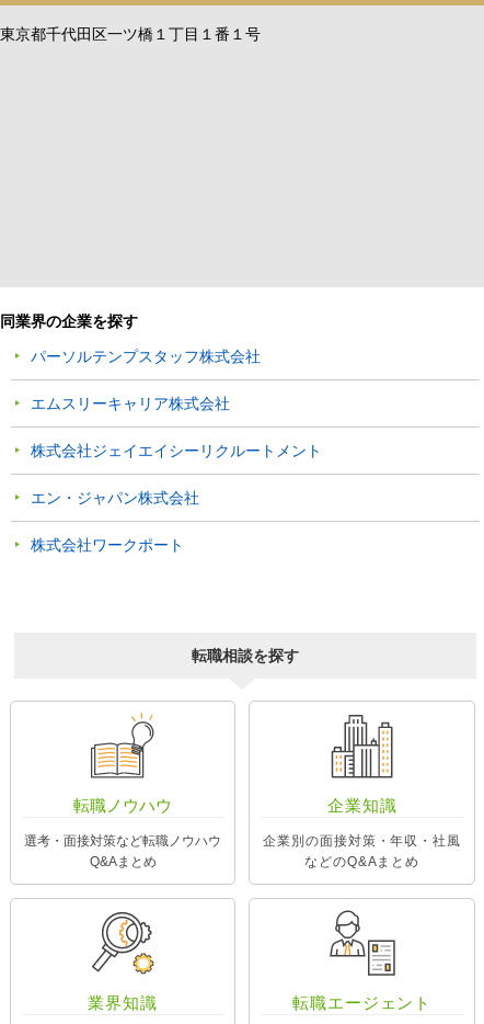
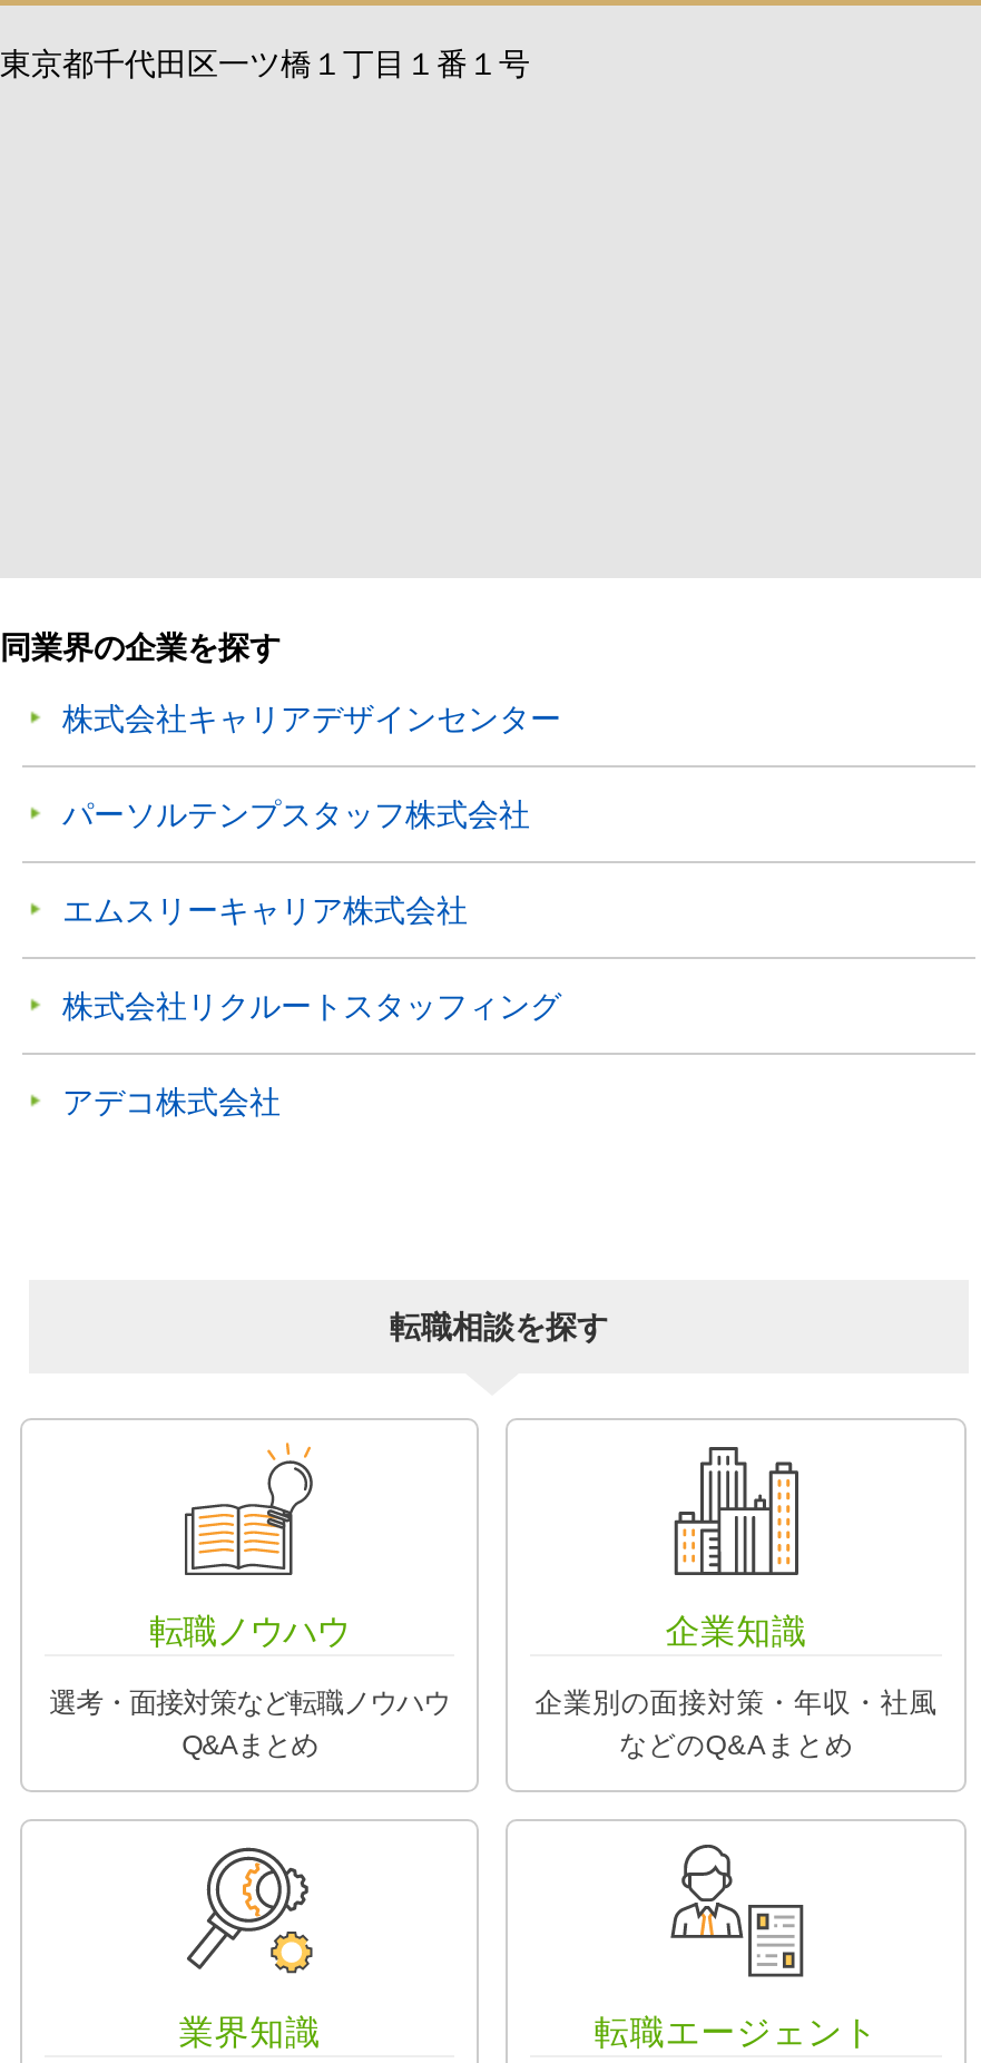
+ 株式会社キャリアデザインセンター

moved down: パーソルテンプスタッフ株式会社 | エムスリーキャリア株式会社

- 株式会社ジェイエイシーリクルートメント
- エン・ジャパン株式会社
- 株式会社ワークポート
+ 株式会社リクルートスタッフィング
+ アデコ株式会社
